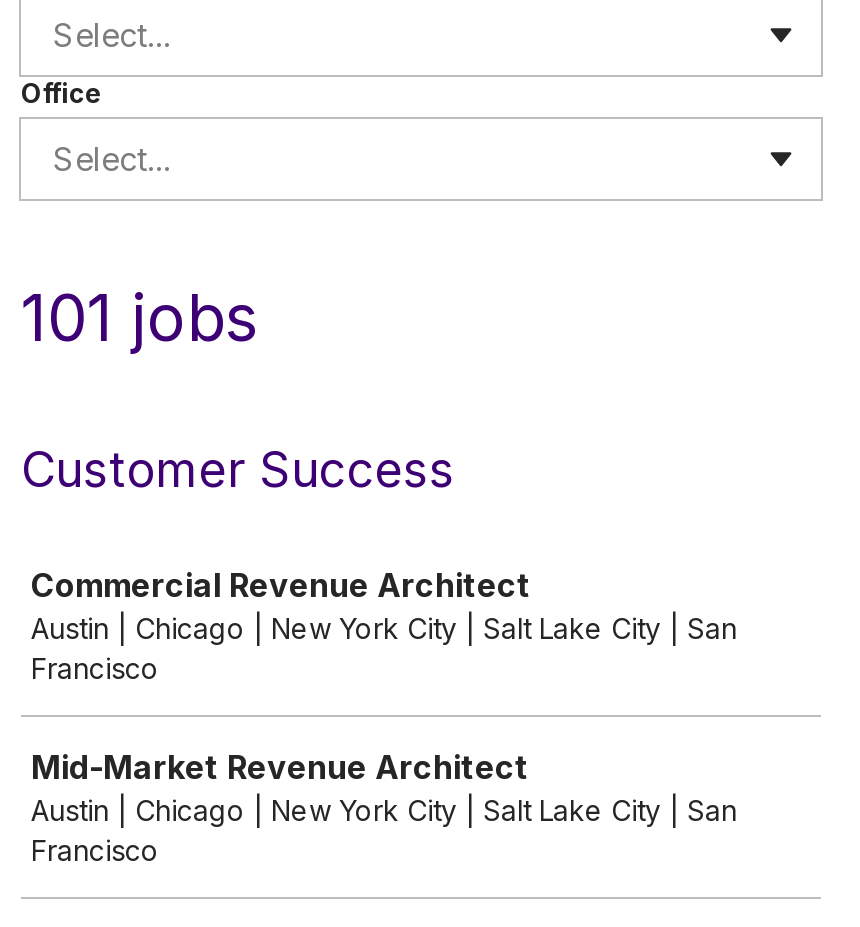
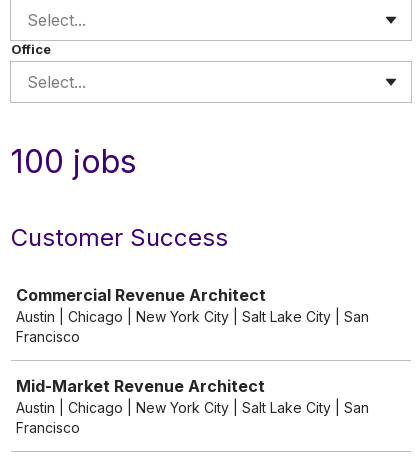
- 101 jobs
+ 100 jobs
